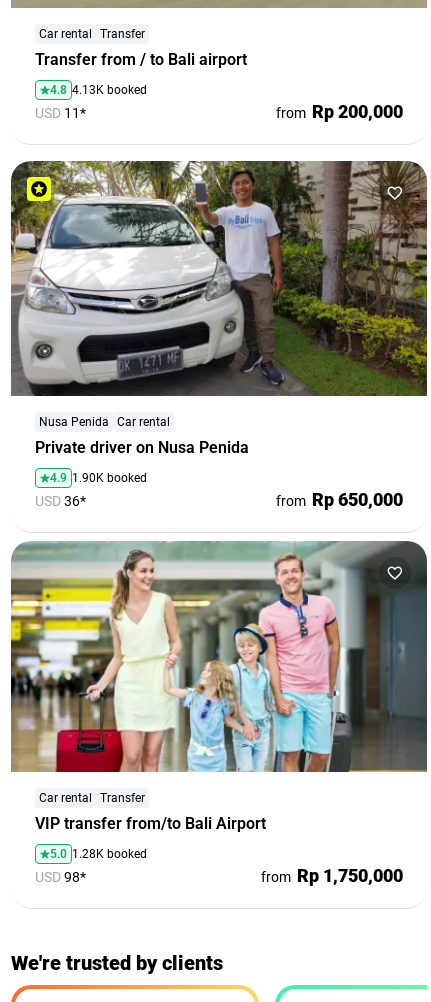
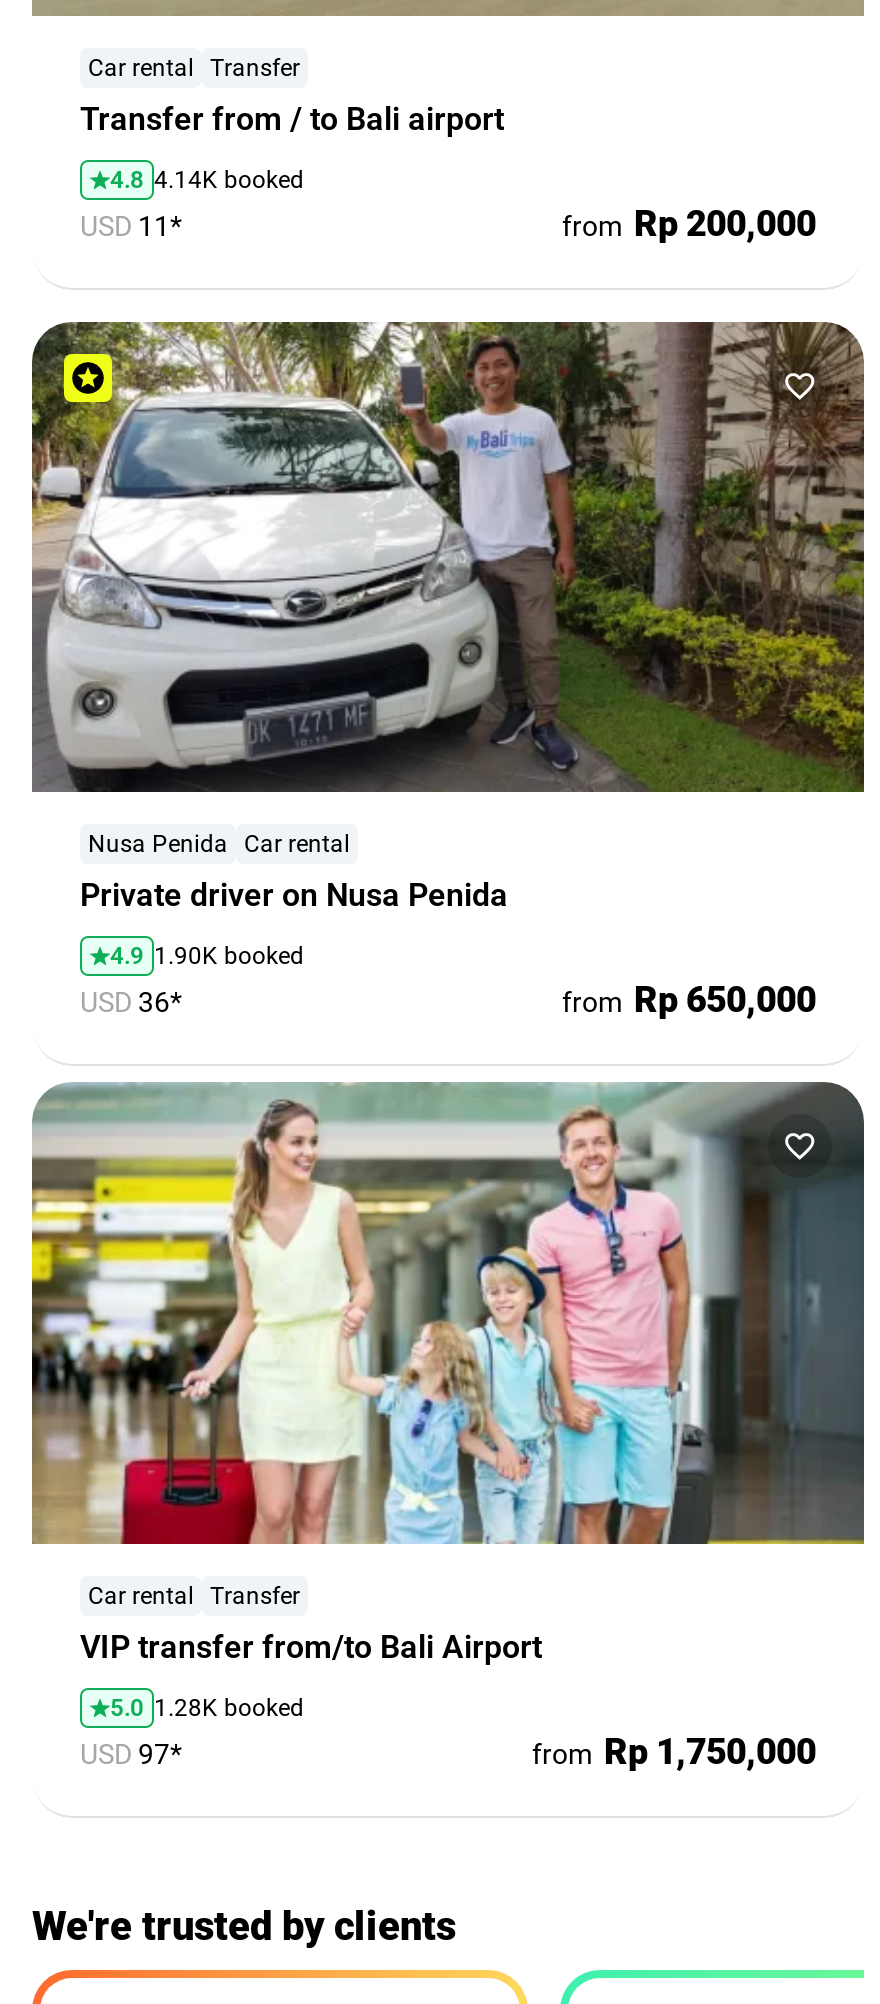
- 4.8 4.13K booked
+ 4.8 4.14K booked

- USD 98*
+ USD 97*
